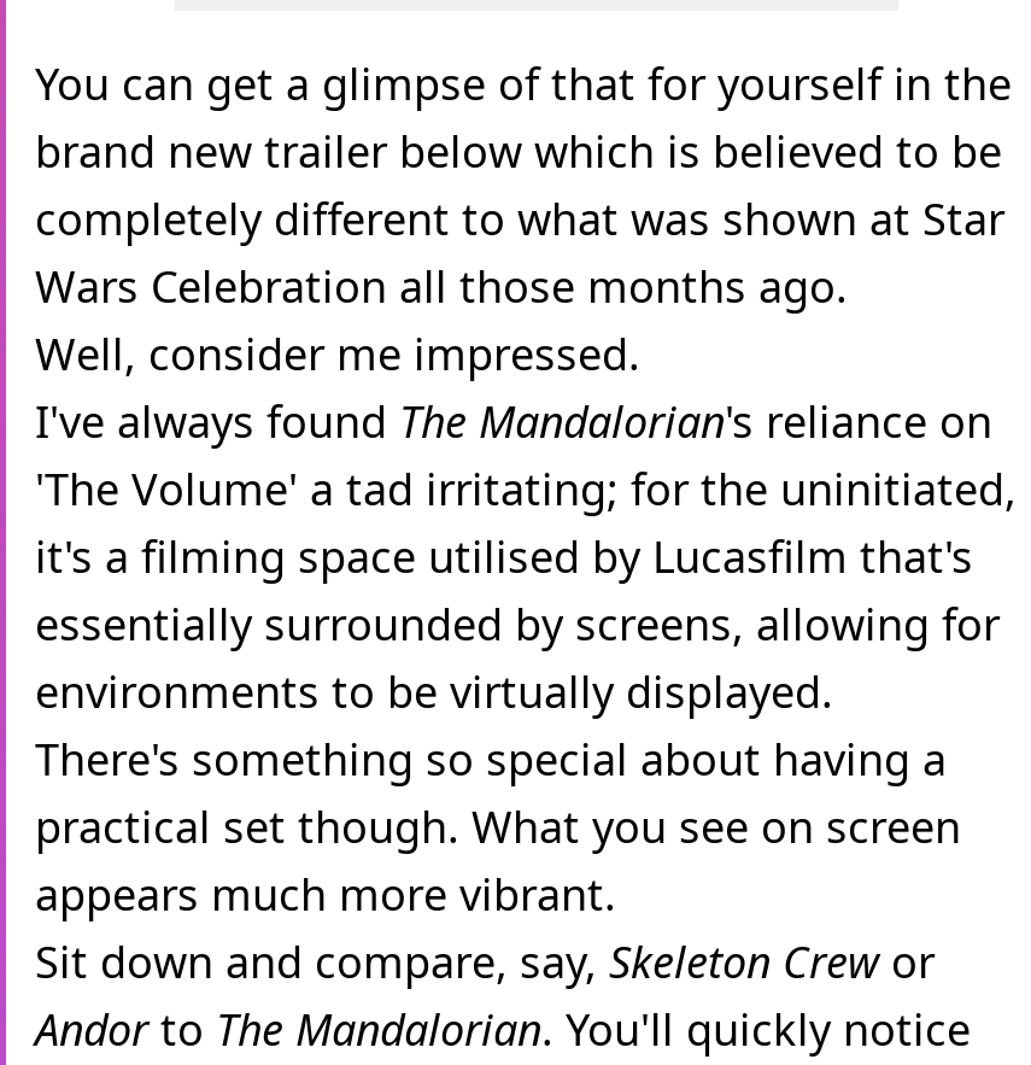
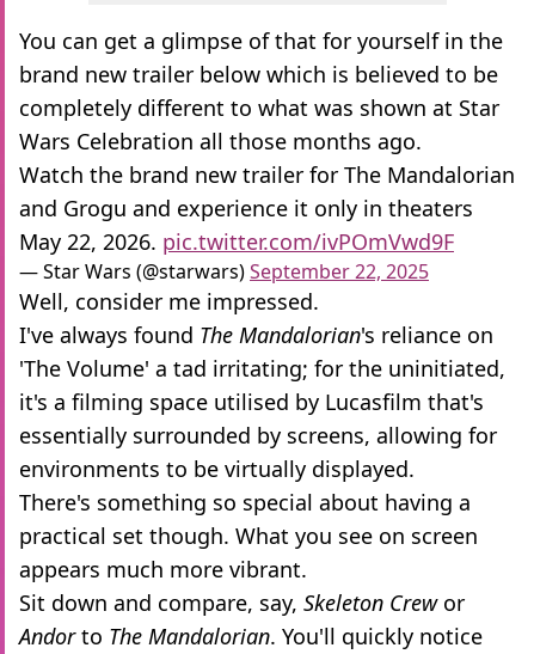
+ Watch the brand new trailer for The Mandalorian
+ and Grogu and experience it only in theaters
+ May 22, 2026. pic.twitter.com/ivPOmVwd9F
+ — Star Wars (@starwars) September 22, 2025
